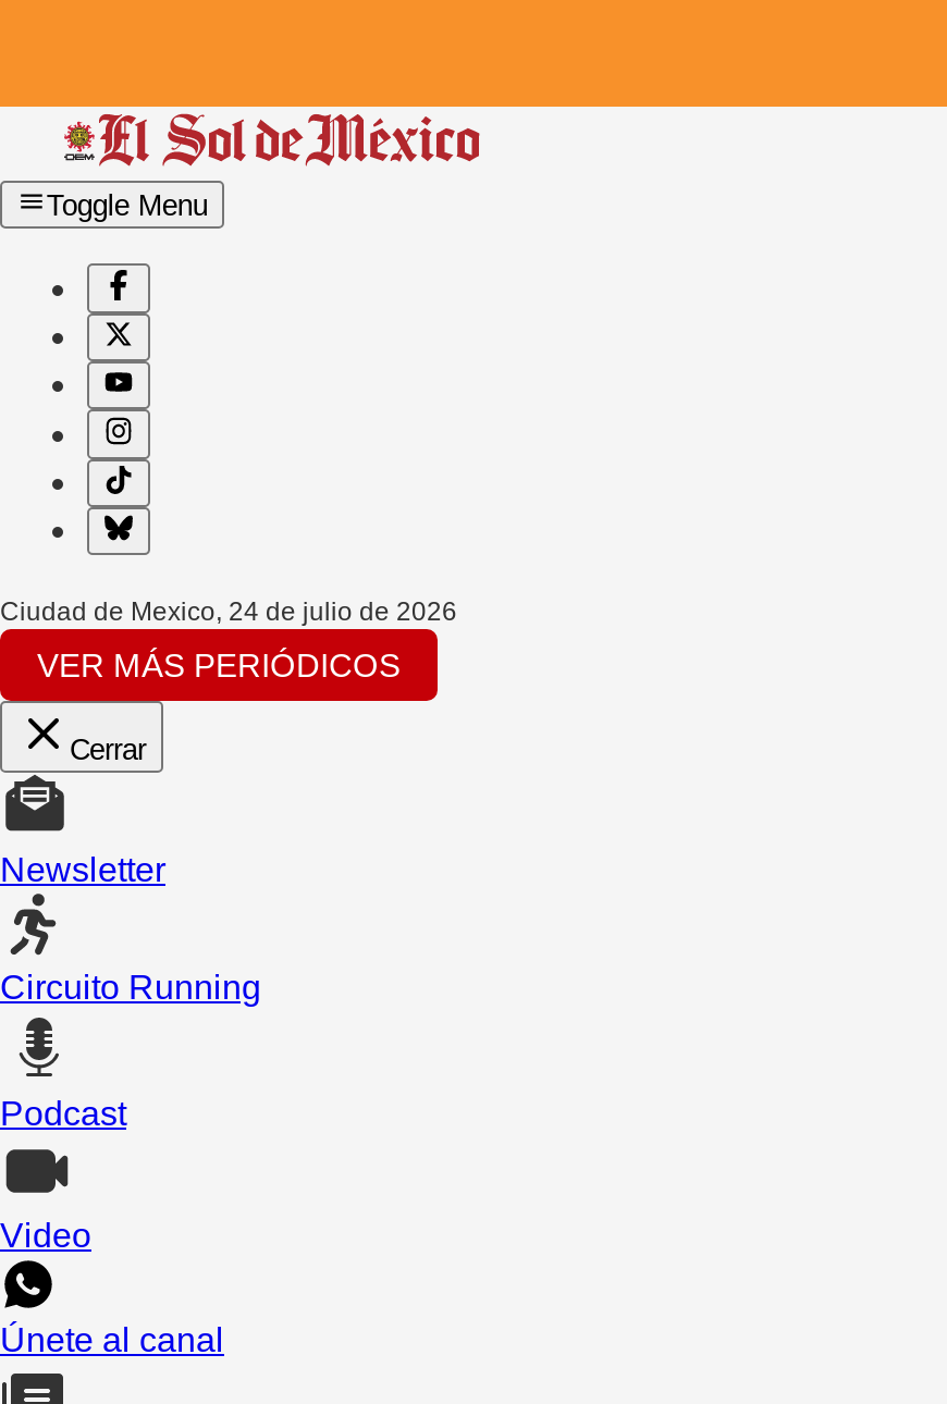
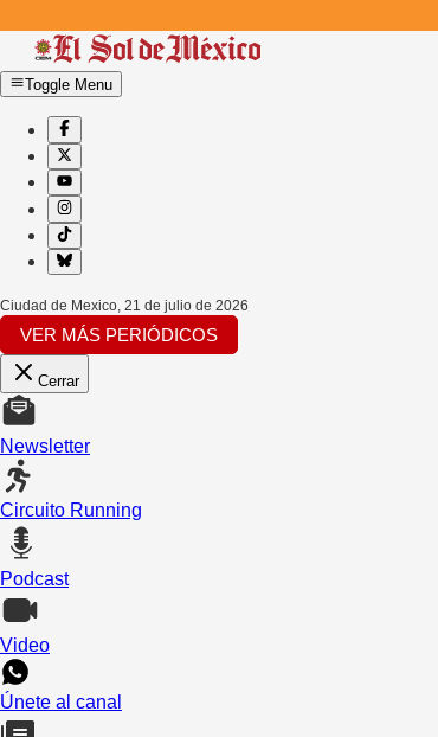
- Ciudad de Mexico, 24 de julio de 2026
+ Ciudad de Mexico, 21 de julio de 2026
